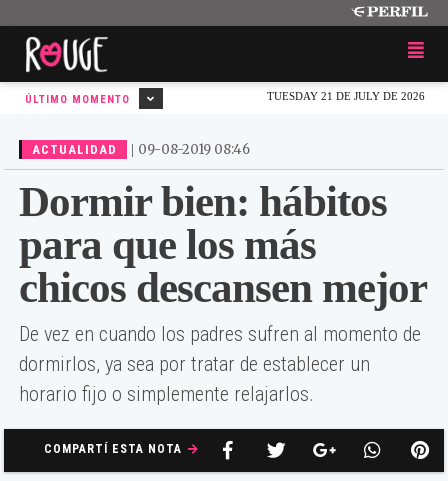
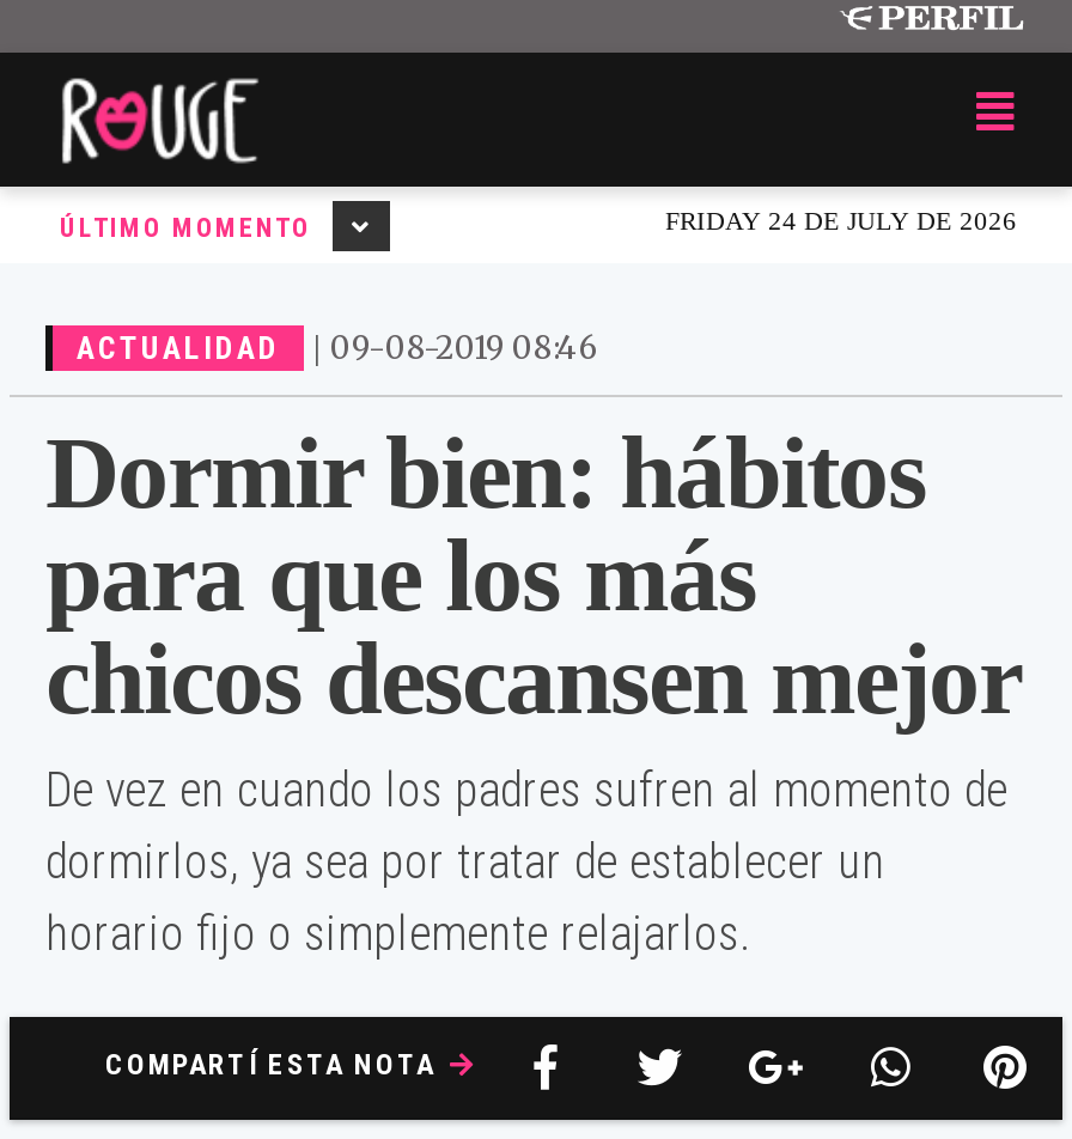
- TUESDAY 21 DE JULY DE 2026
+ FRIDAY 24 DE JULY DE 2026
